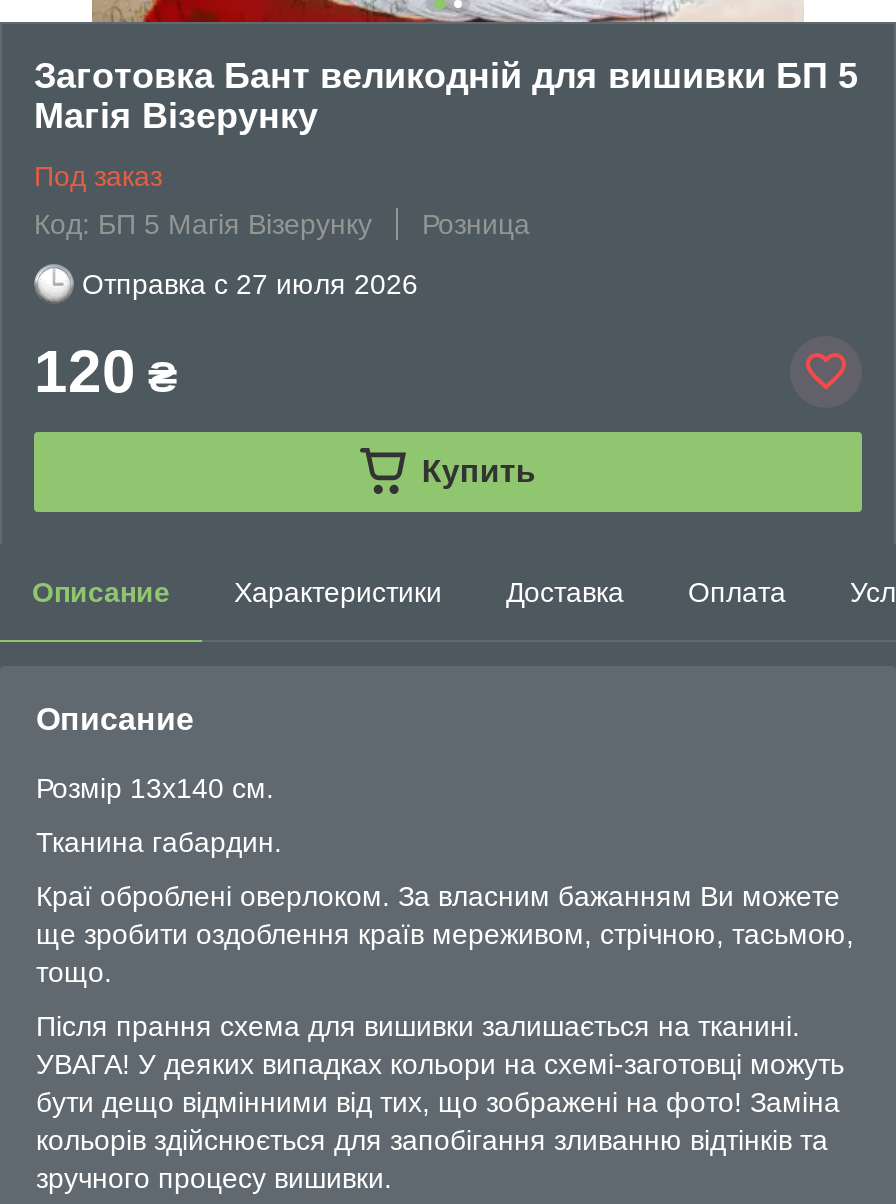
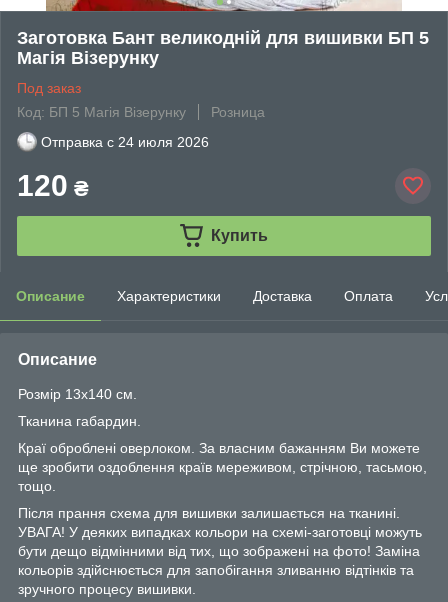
- Отправка с 27 июля 2026
+ Отправка с 24 июля 2026
